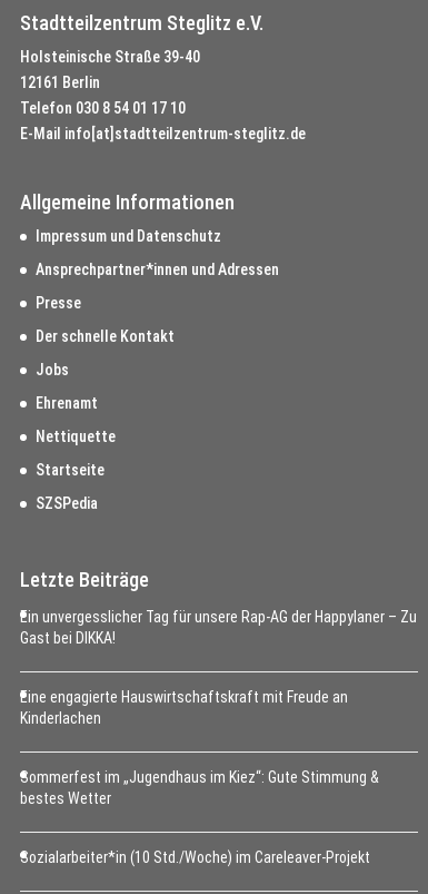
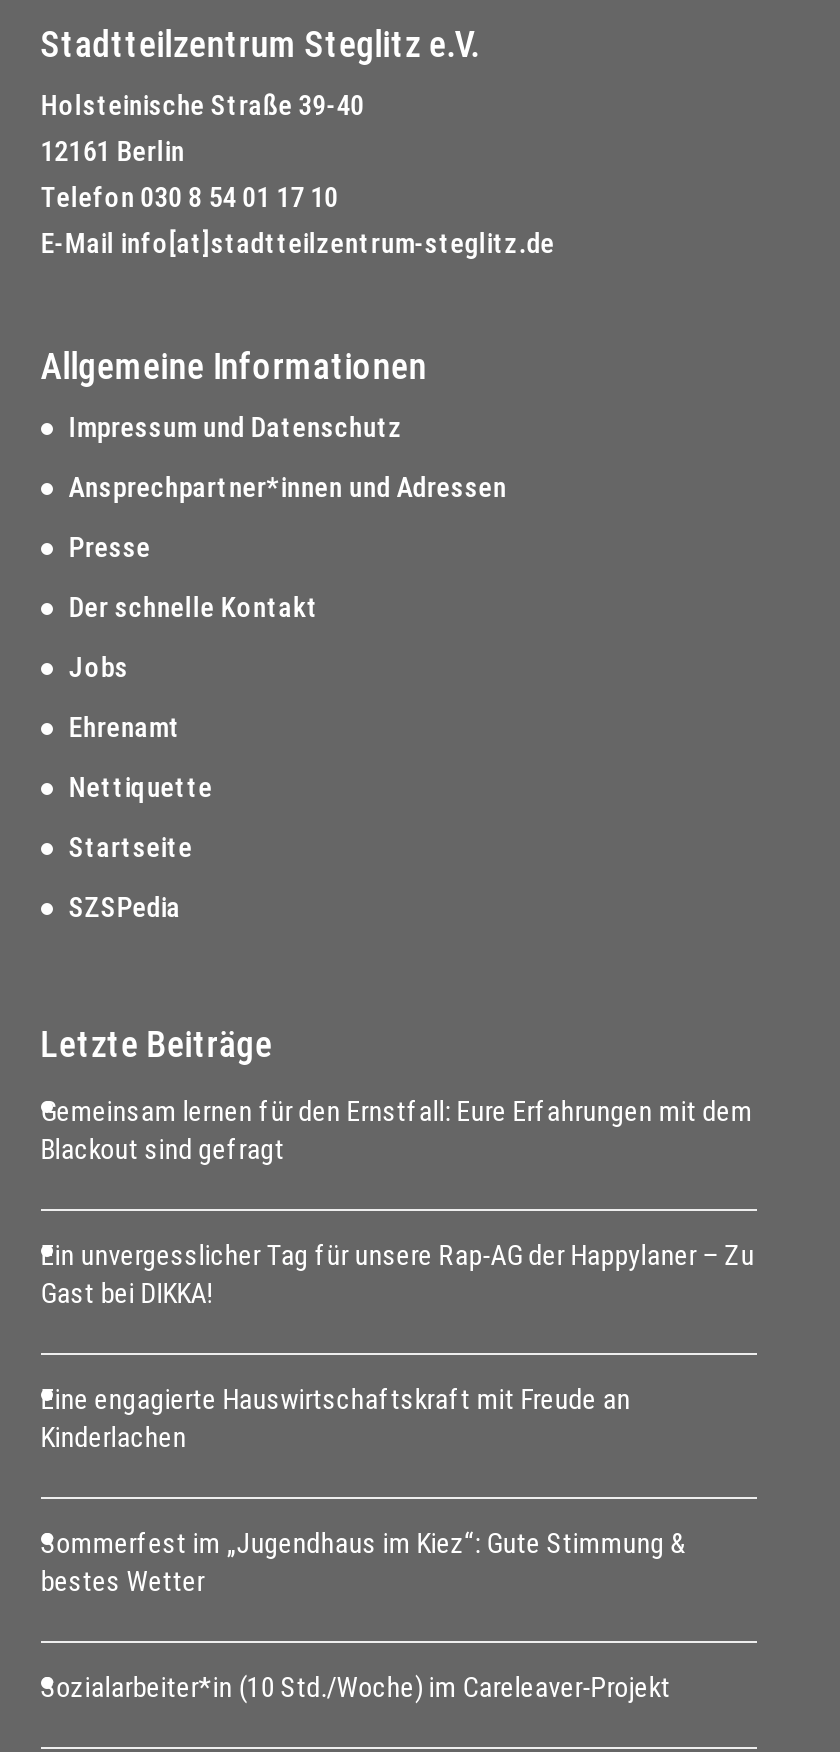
+ Gemeinsam lernen für den Ernstfall: Eure Erfahrungen mit dem
+ Blackout sind gefragt
